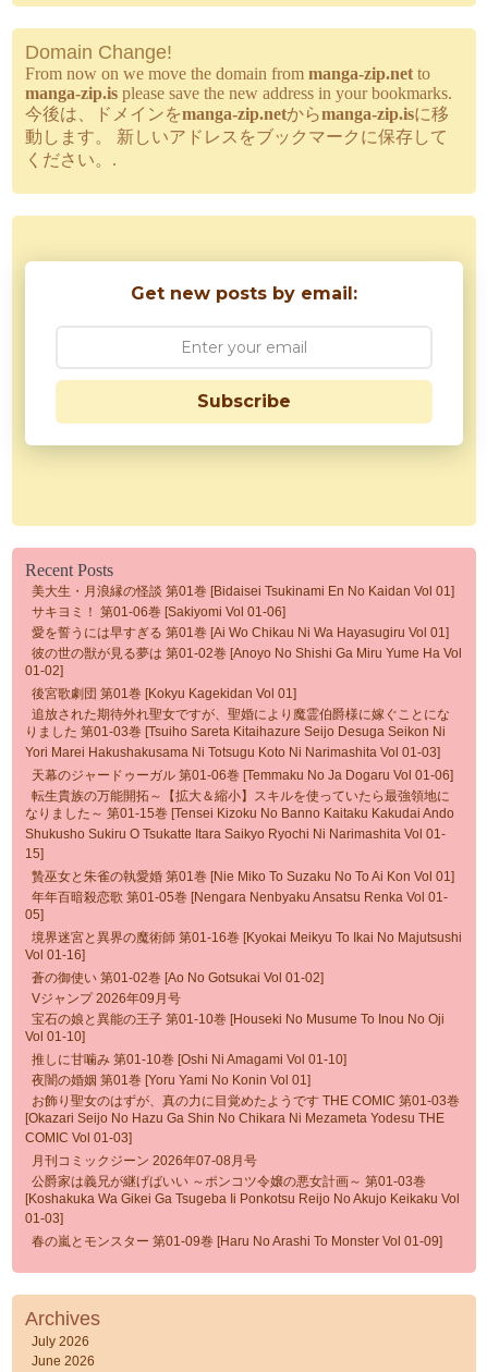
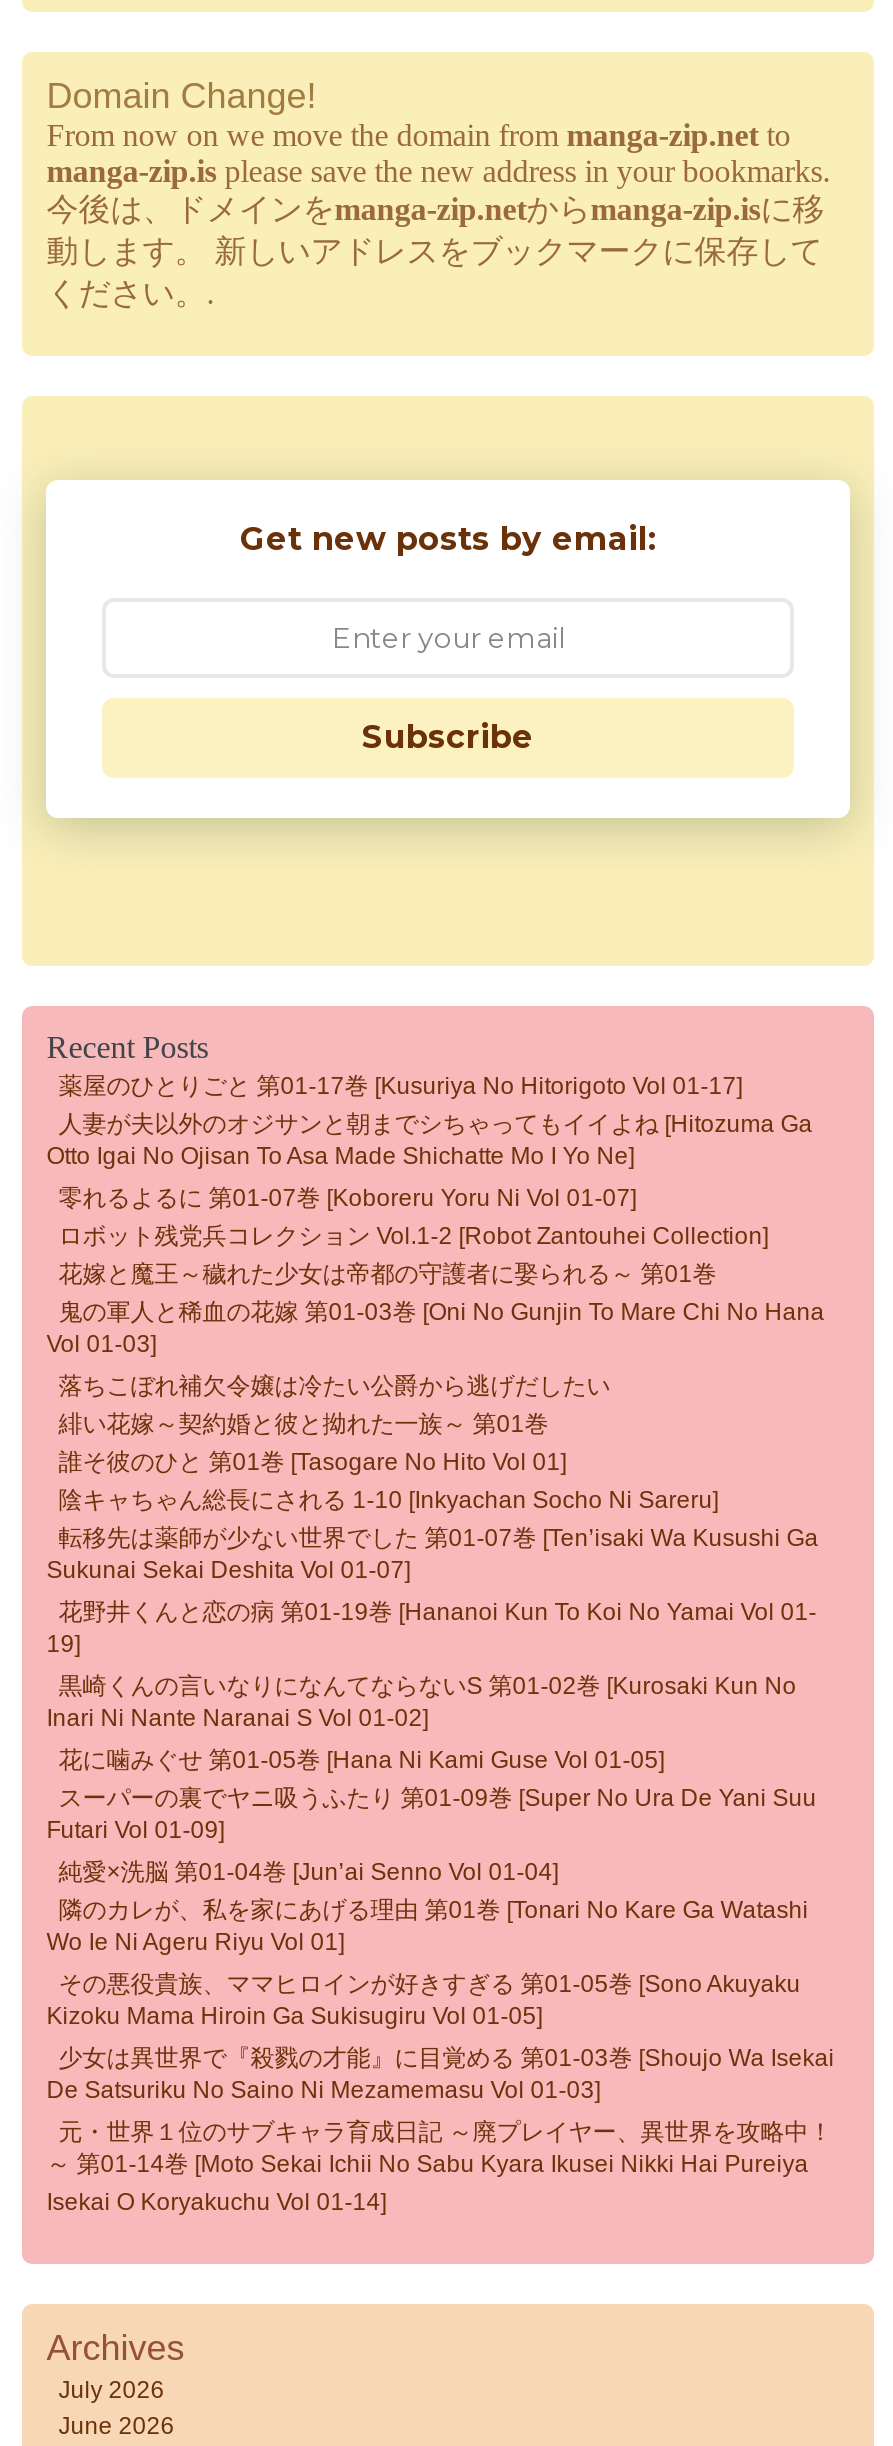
- 美大生・月浪縁の怪談 第01巻 [Bidaisei Tsukinami En No Kaidan Vol 01]
- サキヨミ！ 第01-06巻 [Sakiyomi Vol 01-06]
- 愛を誓うには早すぎる 第01巻 [Ai Wo Chikau Ni Wa Hayasugiru Vol 01]
- 彼の世の獣が見る夢は 第01-02巻 [Anoyo No Shishi Ga Miru Yume Ha Vol
- 01-02]
- 後宮歌劇団 第01巻 [Kokyu Kagekidan Vol 01]
- 追放された期待外れ聖女ですが、聖婚により魔霊伯爵様に嫁ぐことにな
- りました 第01-03巻 [Tsuiho Sareta Kitaihazure Seijo Desuga Seikon Ni
- Yori Marei Hakushakusama Ni Totsugu Koto Ni Narimashita Vol 01-03]
- 天幕のジャードゥーガル 第01-06巻 [Temmaku No Ja Dogaru Vol 01-06]
- 転生貴族の万能開拓～【拡大＆縮小】スキルを使っていたら最強領地に
- なりました～ 第01-15巻 [Tensei Kizoku No Banno Kaitaku Kakudai Ando
- Shukusho Sukiru O Tsukatte Itara Saikyo Ryochi Ni Narimashita Vol 01-
- 15]
- 贄巫女と朱雀の執愛婚 第01巻 [Nie Miko To Suzaku No To Ai Kon Vol 01]
- 年年百暗殺恋歌 第01-05巻 [Nengara Nenbyaku Ansatsu Renka Vol 01-
- 05]
- 境界迷宮と異界の魔術師 第01-16巻 [Kyokai Meikyu To Ikai No Majutsushi
- Vol 01-16]
- 蒼の御使い 第01-02巻 [Ao No Gotsukai Vol 01-02]
- Vジャンプ 2026年09月号
- 宝石の娘と異能の王子 第01-10巻 [Houseki No Musume To Inou No Oji
- Vol 01-10]
- 推しに甘噛み 第01-10巻 [Oshi Ni Amagami Vol 01-10]
- 夜闇の婚姻 第01巻 [Yoru Yami No Konin Vol 01]
- お飾り聖女のはずが、真の力に目覚めたようです THE COMIC 第01-03巻
- [Okazari Seijo No Hazu Ga Shin No Chikara Ni Mezameta Yodesu THE
- COMIC Vol 01-03]
- 月刊コミックジーン 2026年07-08月号
- 公爵家は義兄が継げばいい ～ポンコツ令嬢の悪女計画～ 第01-03巻
- [Koshakuka Wa Gikei Ga Tsugeba Ii Ponkotsu Reijo No Akujo Keikaku Vol
- 01-03]
- 春の嵐とモンスター 第01-09巻 [Haru No Arashi To Monster Vol 01-09]
+ 薬屋のひとりごと 第01-17巻 [Kusuriya No Hitorigoto Vol 01-17]
+ 人妻が夫以外のオジサンと朝までシちゃってもイイよね [Hitozuma Ga
+ Otto Igai No Ojisan To Asa Made Shichatte Mo I Yo Ne]
+ 零れるよるに 第01-07巻 [Koboreru Yoru Ni Vol 01-07]
+ ロボット残党兵コレクション Vol.1-2 [Robot Zantouhei Collection]
+ 花嫁と魔王～穢れた少女は帝都の守護者に娶られる～ 第01巻
+ 鬼の軍人と稀血の花嫁 第01-03巻 [Oni No Gunjin To Mare Chi No Hana
+ Vol 01-03]
+ 落ちこぼれ補欠令嬢は冷たい公爵から逃げだしたい
+ 緋い花嫁～契約婚と彼と拗れた一族～ 第01巻
+ 誰そ彼のひと 第01巻 [Tasogare No Hito Vol 01]
+ 陰キャちゃん総長にされる 1-10 [Inkyachan Socho Ni Sareru]
+ 転移先は薬師が少ない世界でした 第01-07巻 [Ten’isaki Wa Kusushi Ga
+ Sukunai Sekai Deshita Vol 01-07]
+ 花野井くんと恋の病 第01-19巻 [Hananoi Kun To Koi No Yamai Vol 01-
+ 19]
+ 黒崎くんの言いなりになんてならないS 第01-02巻 [Kurosaki Kun No
+ Inari Ni Nante Naranai S Vol 01-02]
+ 花に噛みぐせ 第01-05巻 [Hana Ni Kami Guse Vol 01-05]
+ スーパーの裏でヤニ吸うふたり 第01-09巻 [Super No Ura De Yani Suu
+ Futari Vol 01-09]
+ 純愛×洗脳 第01-04巻 [jun’ai Senno Vol 01-04]
+ 隣のカレが、私を家にあげる理由 第01巻 [Tonari No Kare Ga Watashi
+ Wo Ie Ni Ageru Riyu Vol 01]
+ その悪役貴族、ママヒロインが好きすぎる 第01-05巻 [Sono Akuyaku
+ Kizoku Mama Hiroin Ga Sukisugiru Vol 01-05]
+ 少女は異世界で『殺戮の才能』に目覚める 第01-03巻 [Shoujo Wa Isekai
+ De Satsuriku No Saino Ni Mezamemasu Vol 01-03]
+ 元・世界１位のサブキャラ育成日記 ～廃プレイヤー、異世界を攻略中！
+ ～ 第01-14巻 [Moto Sekai Ichii No Sabu Kyara Ikusei Nikki Hai Pureiya
+ Isekai O Koryakuchu Vol 01-14]
